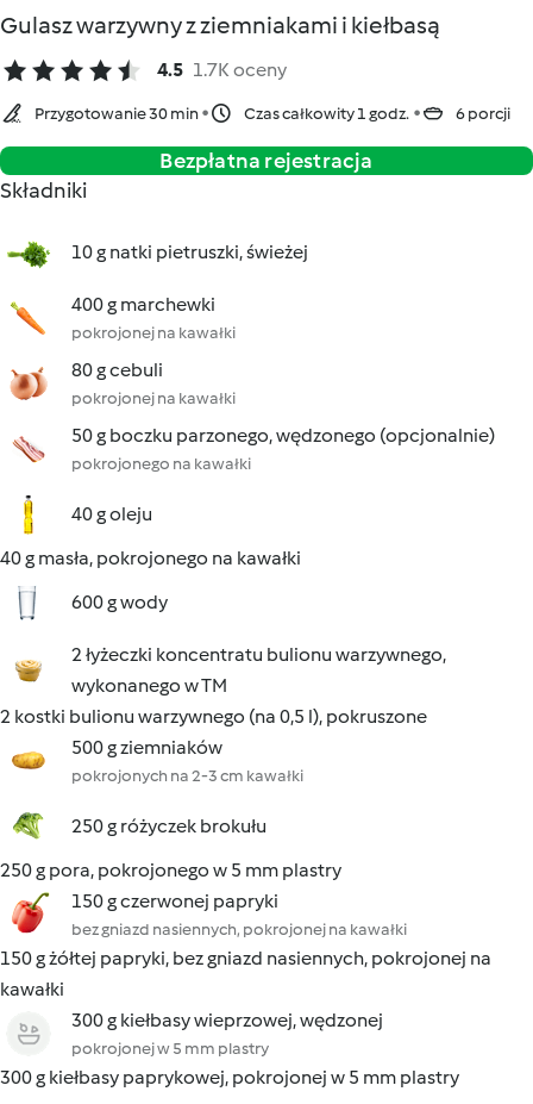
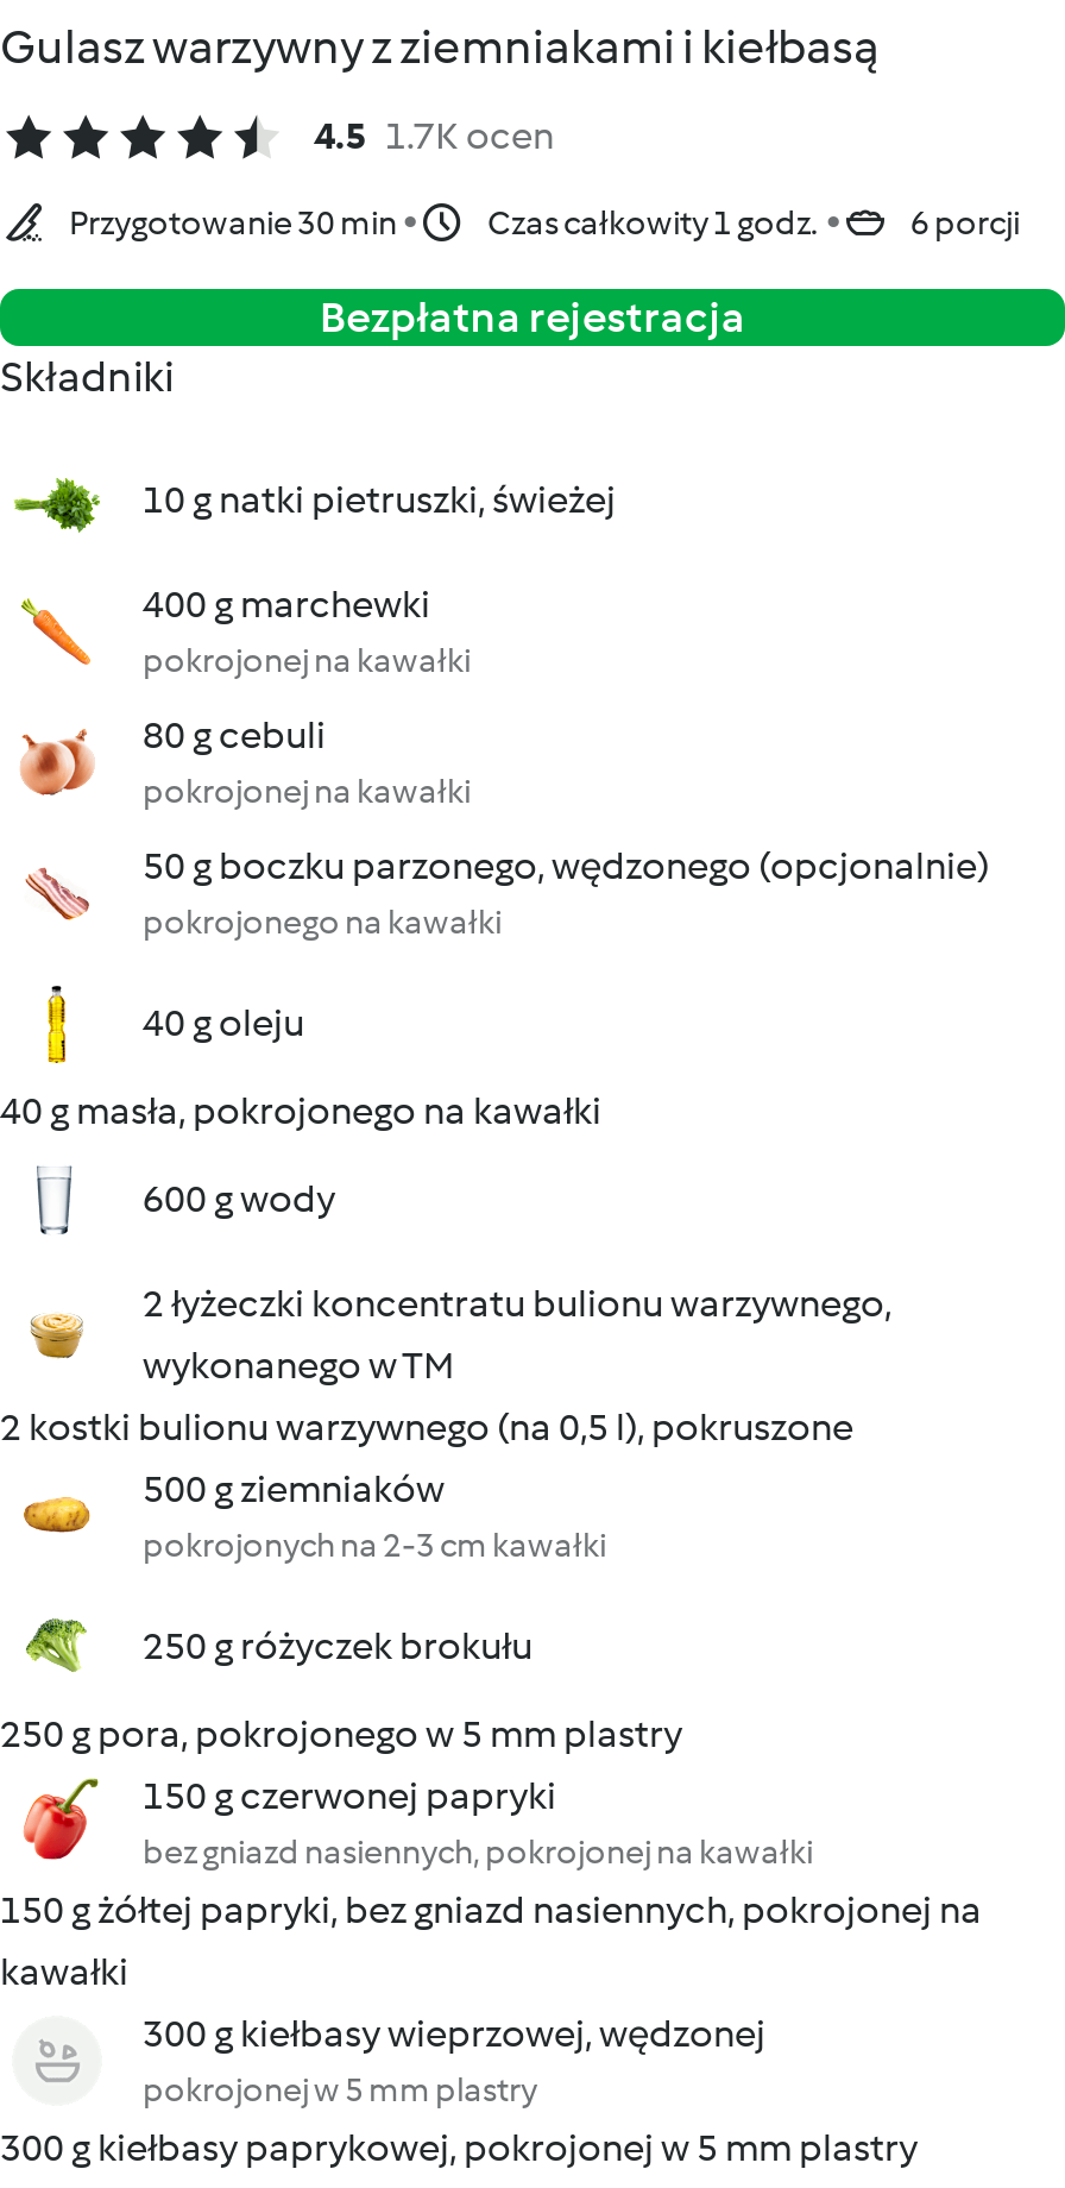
- 4.5 1.7K oceny
+ 4.5 1.7K ocen
